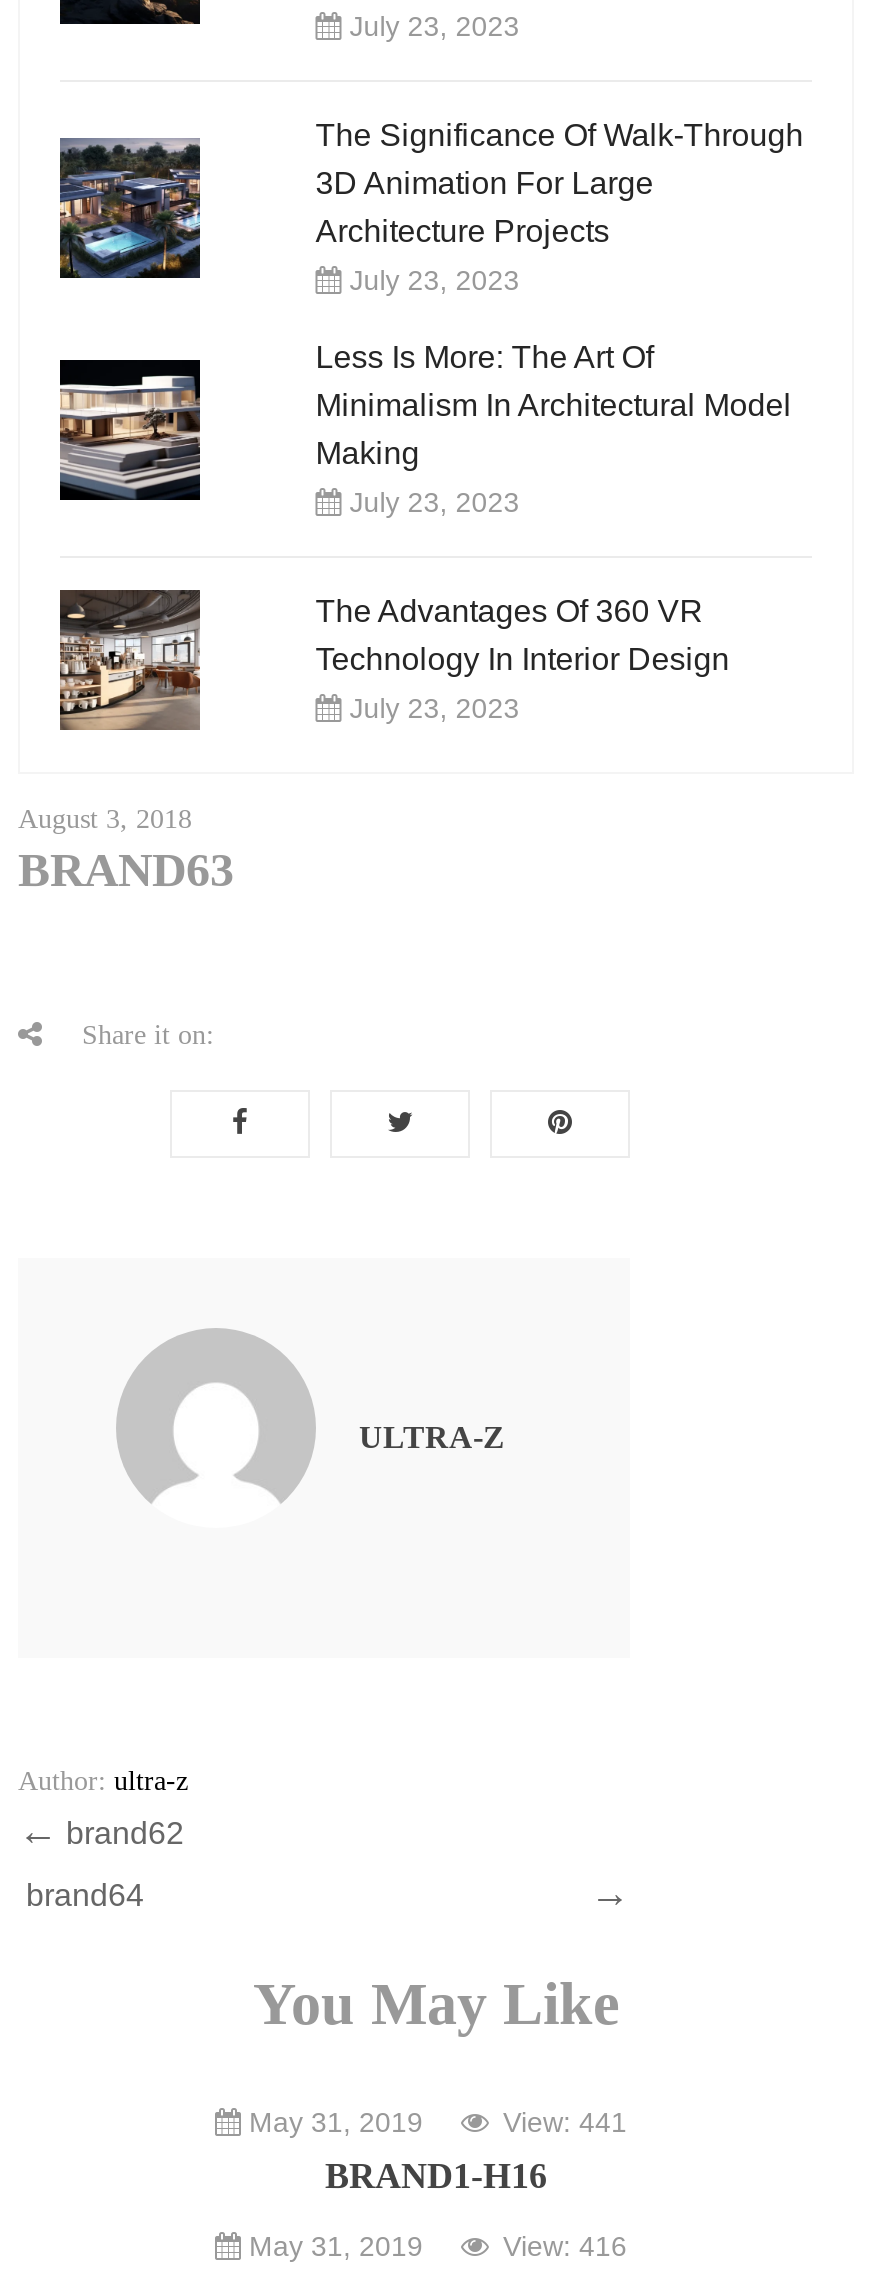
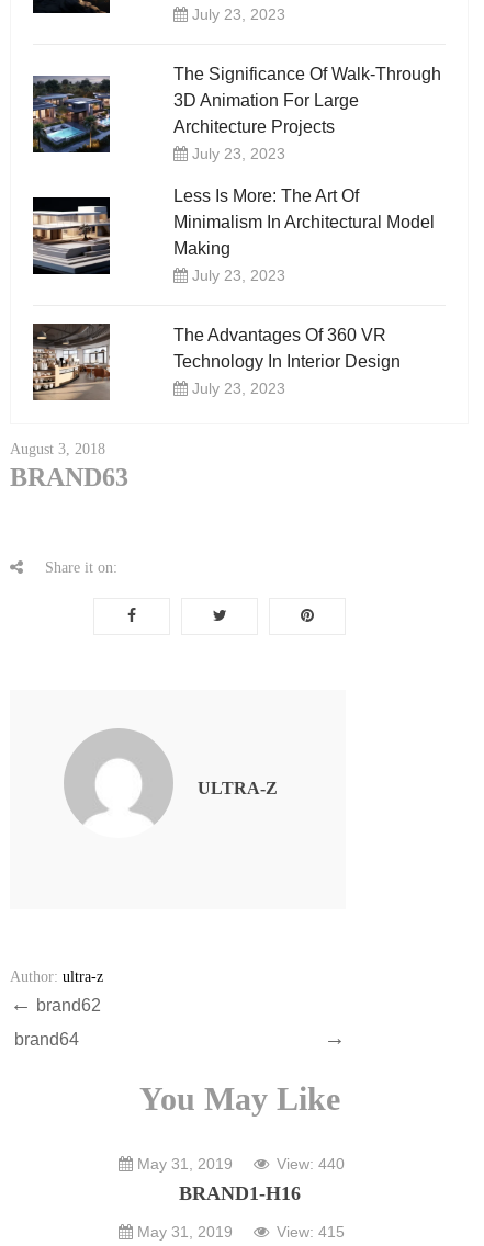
- May 31, 2019 View: 441
+ May 31, 2019 View: 440

- May 31, 2019 View: 416
+ May 31, 2019 View: 415
